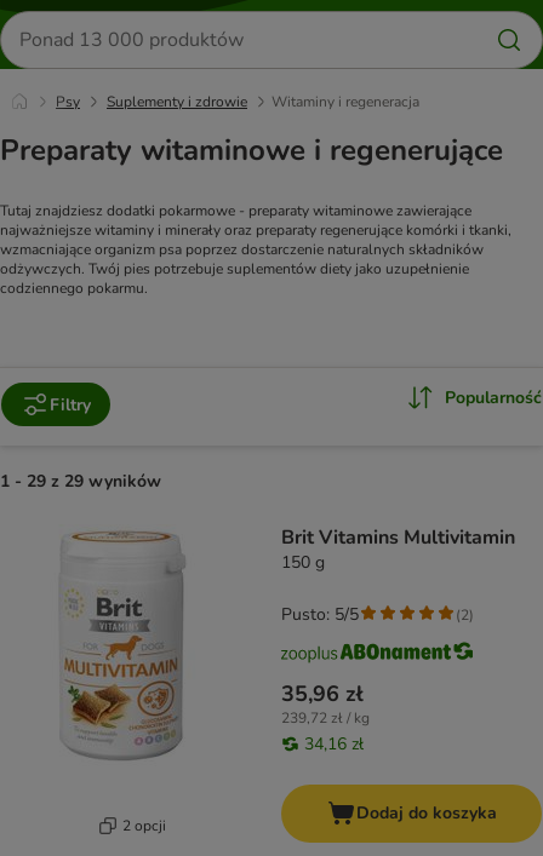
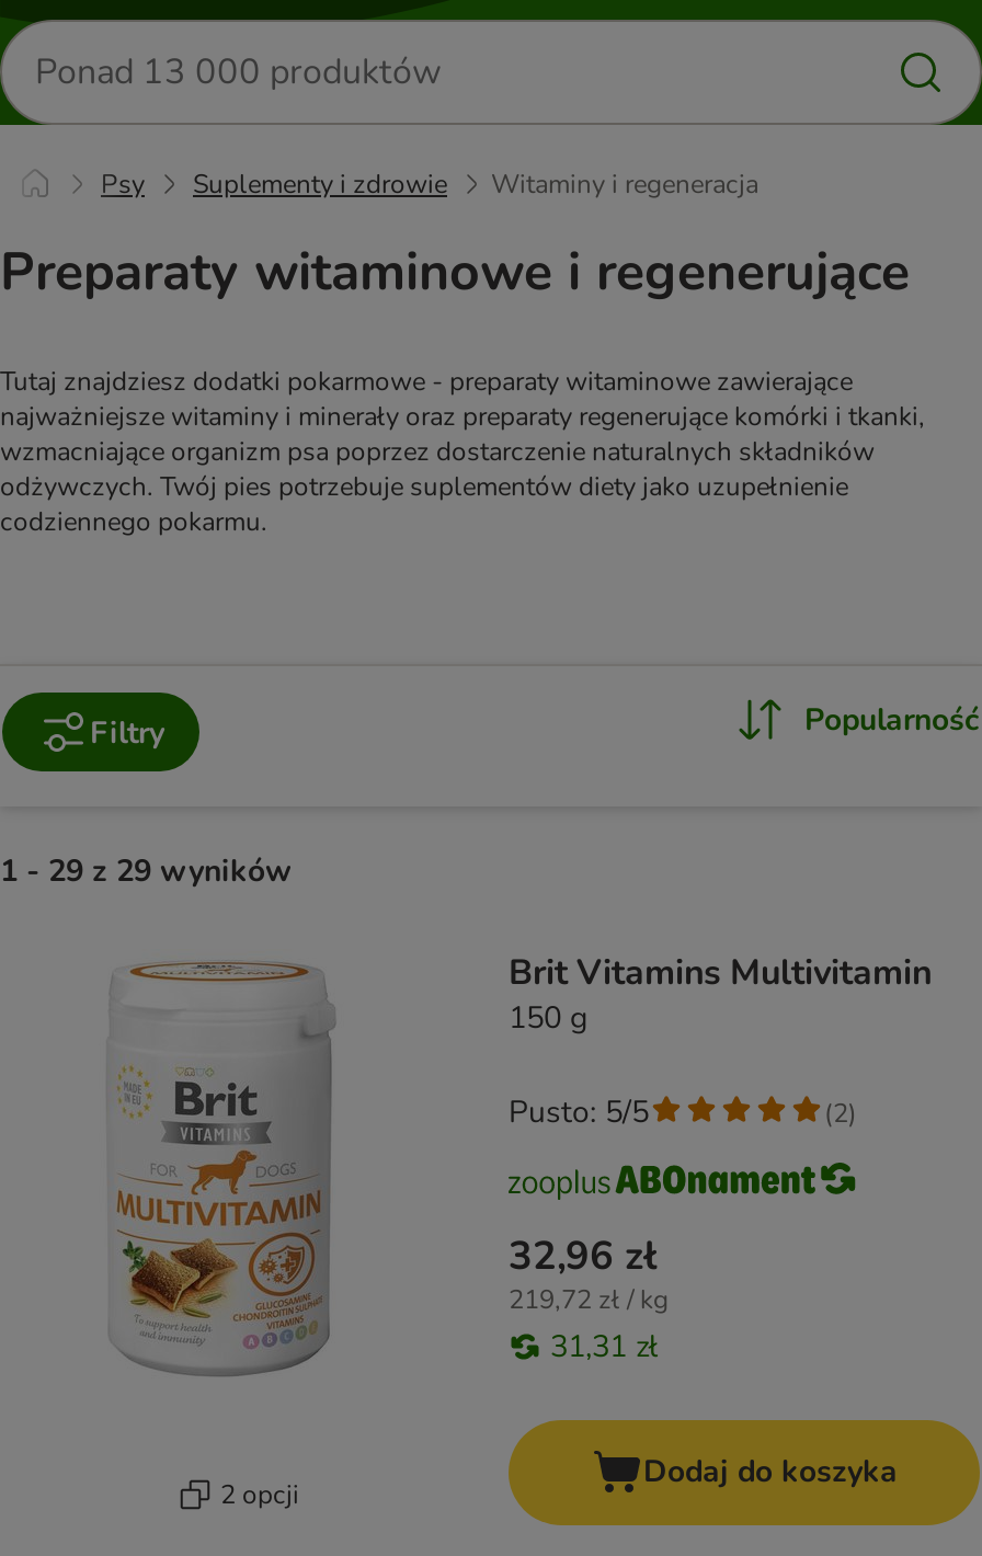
- 35,96 zł
+ 32,96 zł

- 239,72 zł / kg
+ 219,72 zł / kg

- 34,16 zł
+ 31,31 zł
